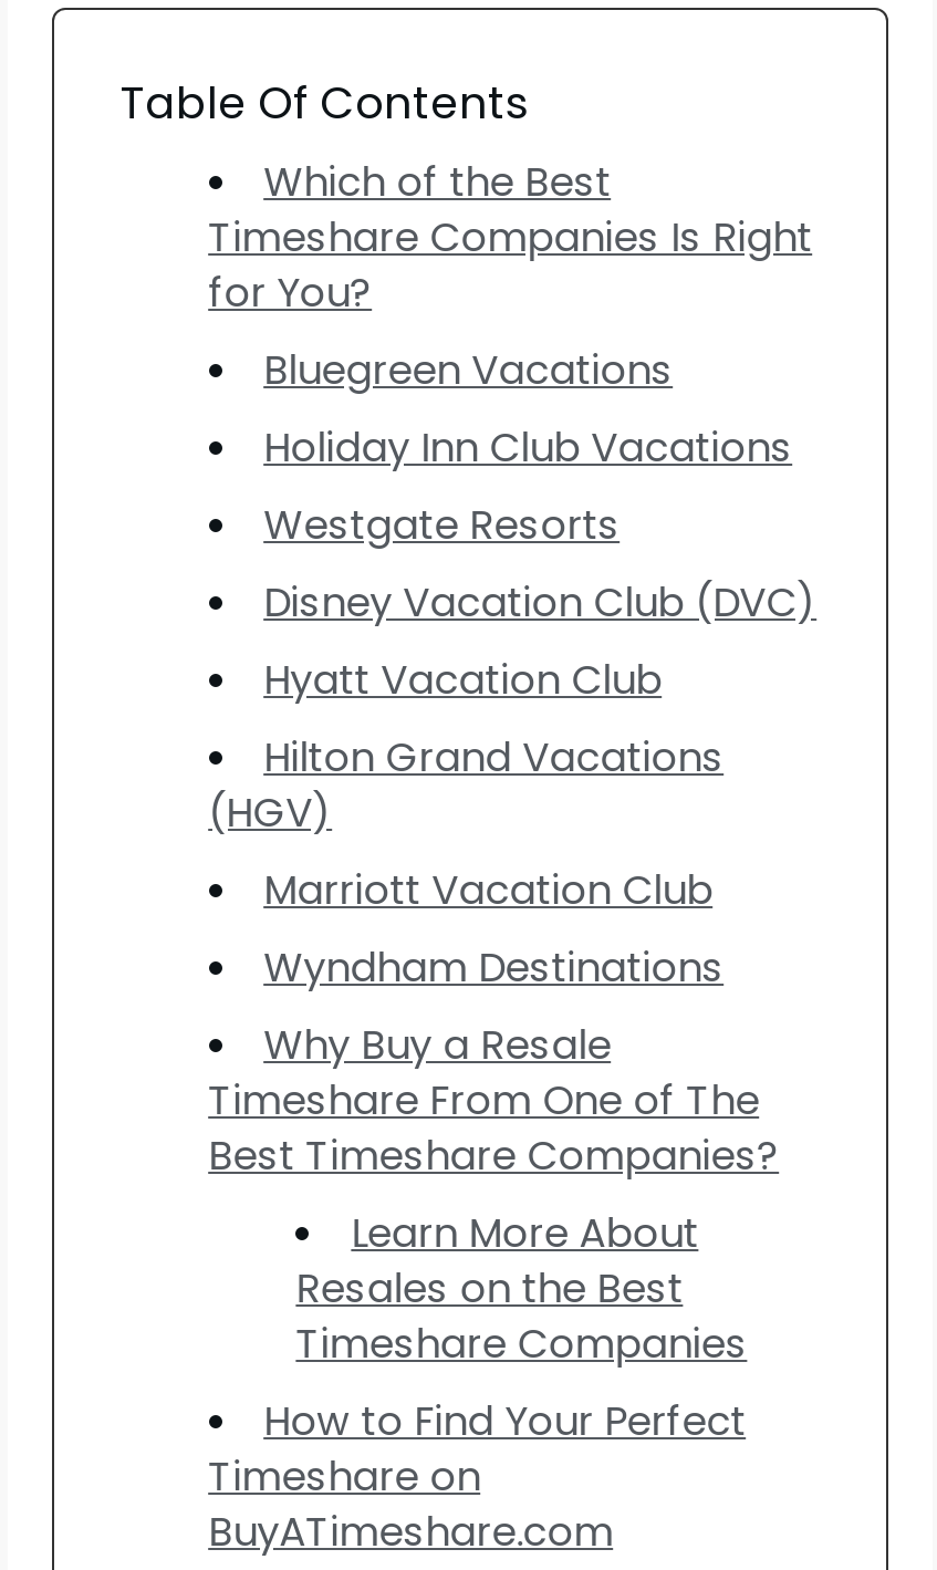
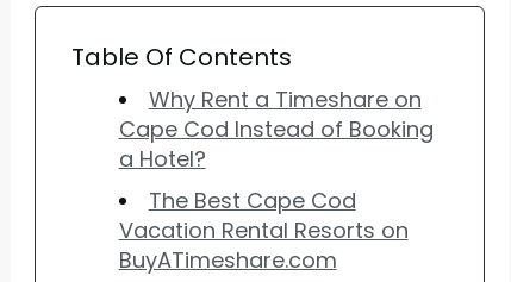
- Which of the Best
- Timeshare Companies Is Right
- for You?
- Bluegreen Vacations
- Holiday Inn Club Vacations
- Westgate Resorts
- Disney Vacation Club (DVC)
- Hyatt Vacation Club
- Hilton Grand Vacations
- (HGV)
- Marriott Vacation Club
- Wyndham Destinations
- Why Buy a Resale
- Timeshare From One of The
- Best Timeshare Companies?
- Learn More About
- Resales on the Best
- Timeshare Companies
- How to Find Your Perfect
- Timeshare on
+ Why Rent a Timeshare on
+ Cape Cod Instead of Booking
+ a Hotel?
+ The Best Cape Cod
+ Vacation Rental Resorts on
